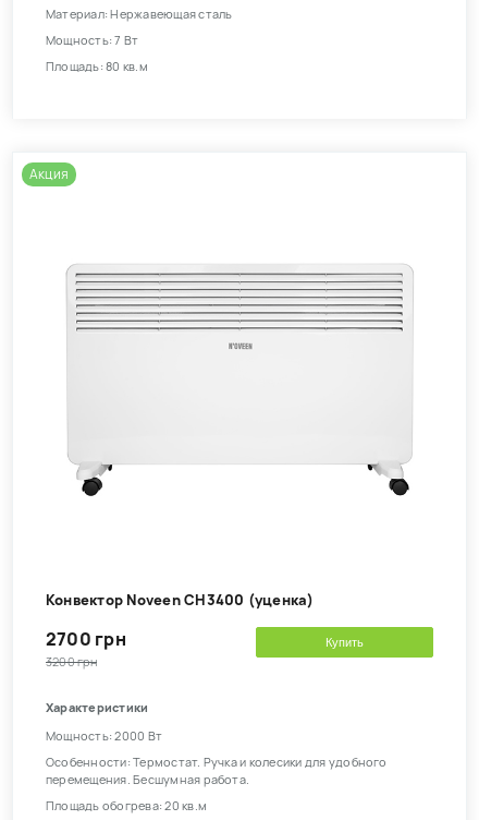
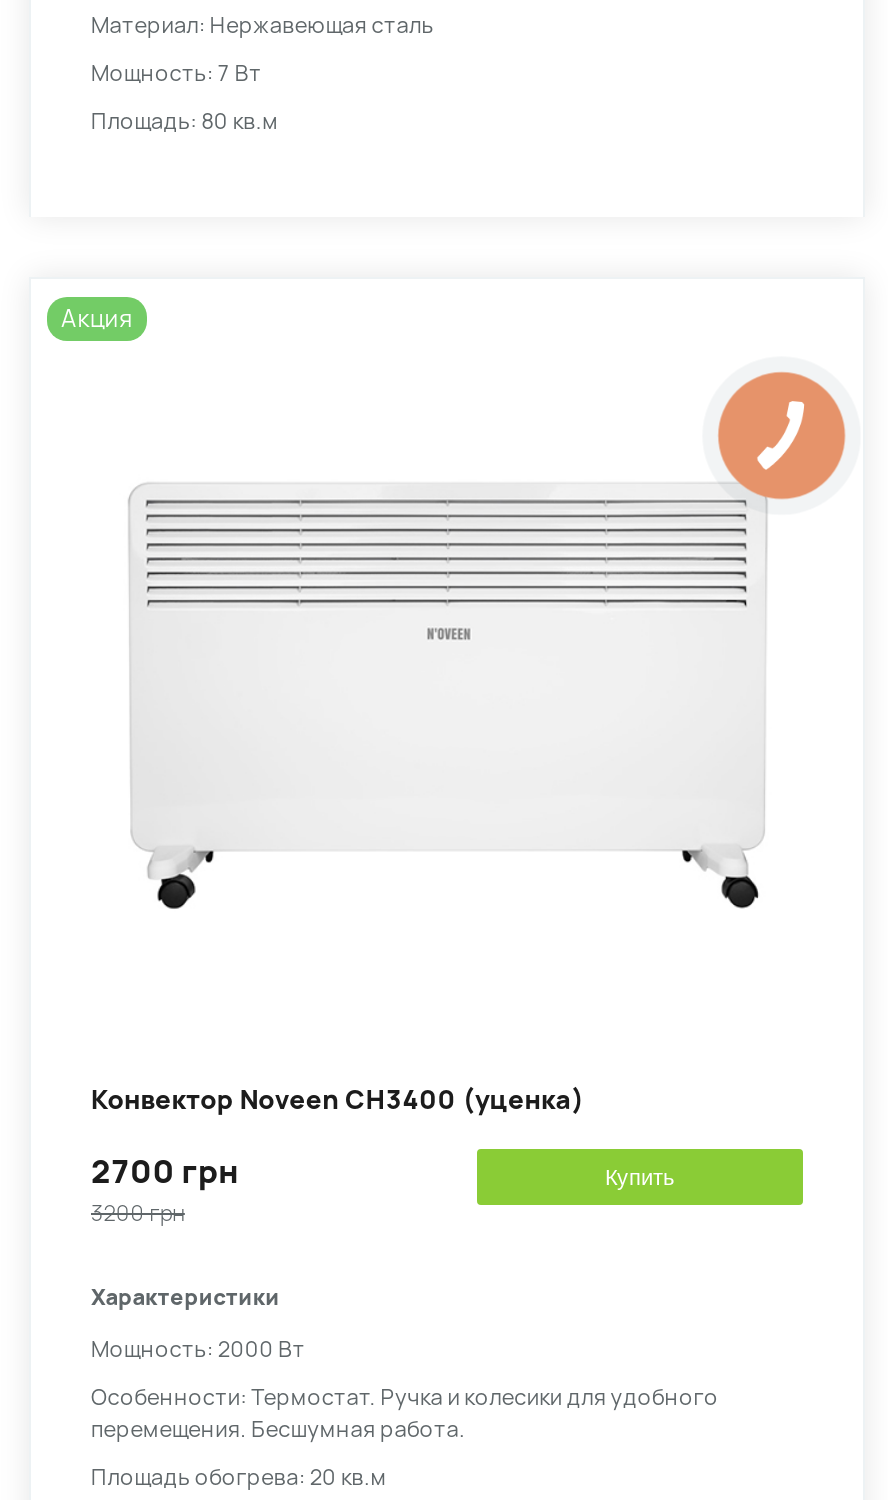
+ [image]
